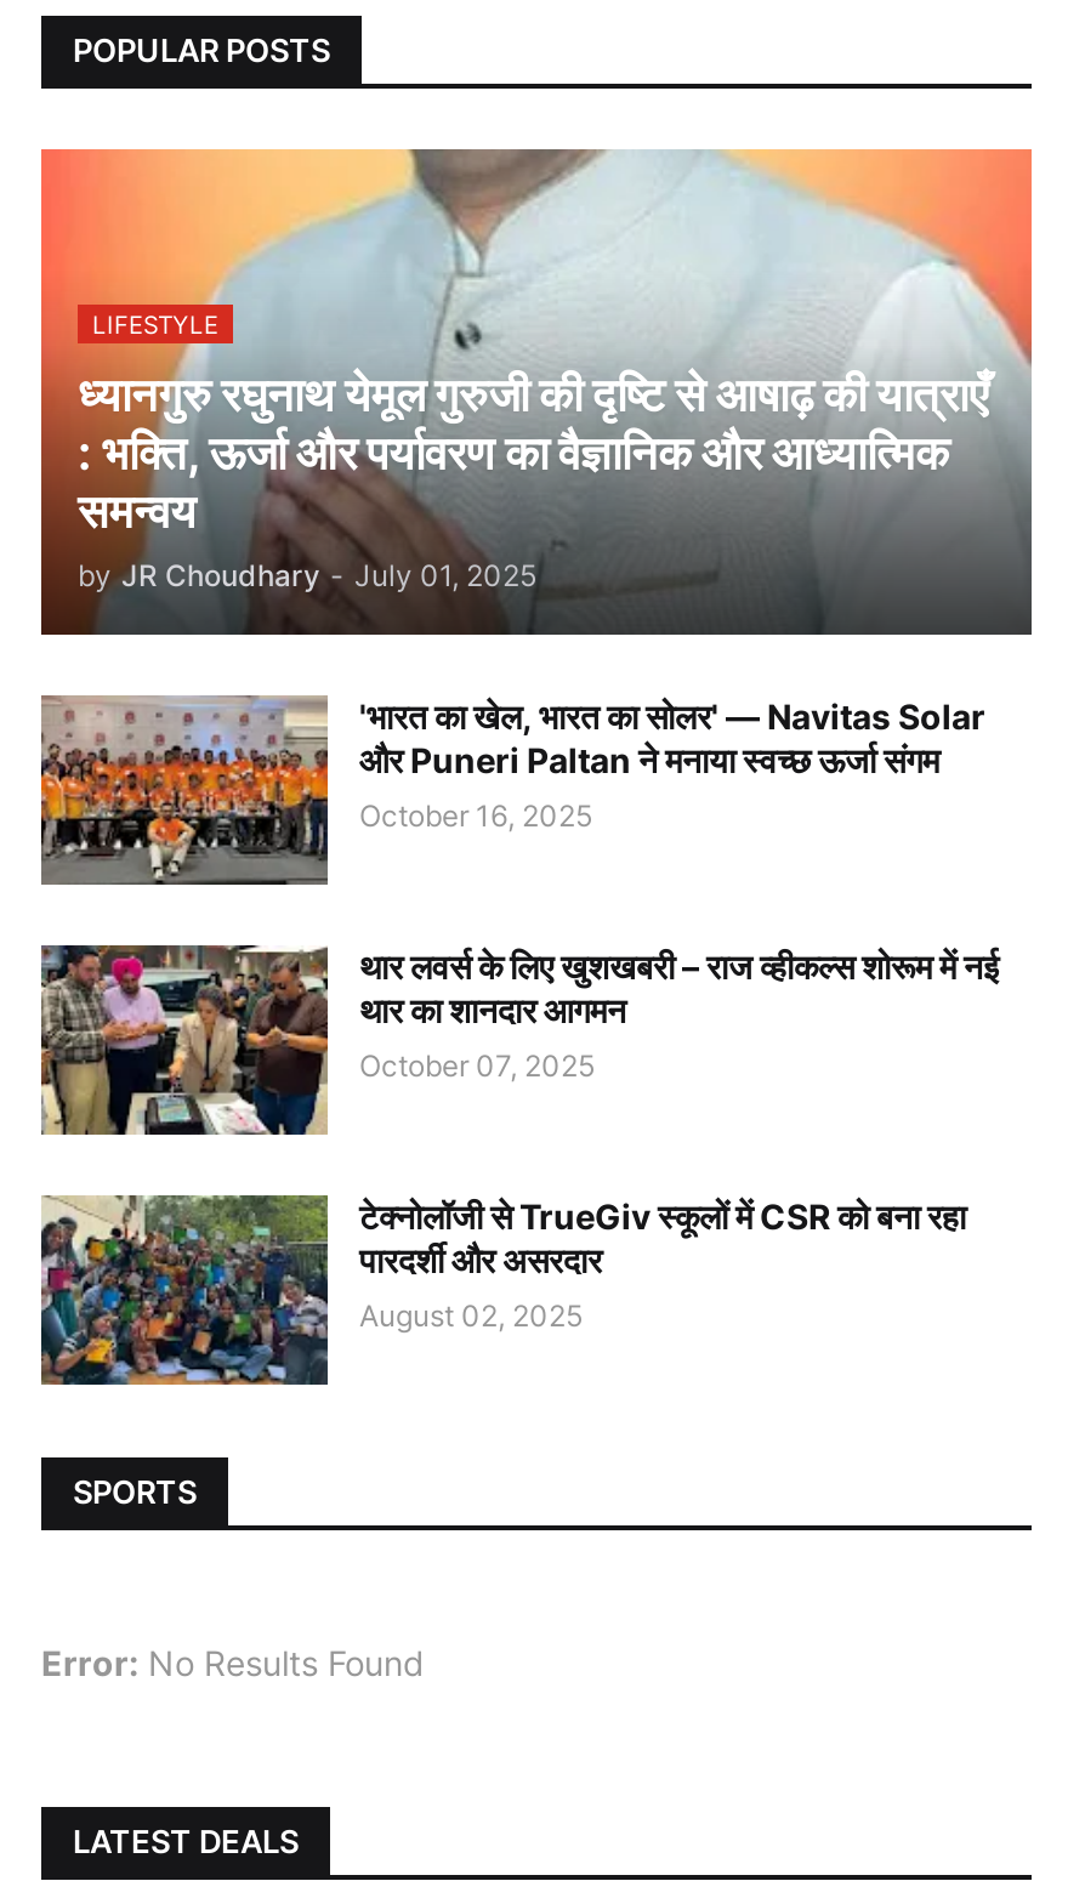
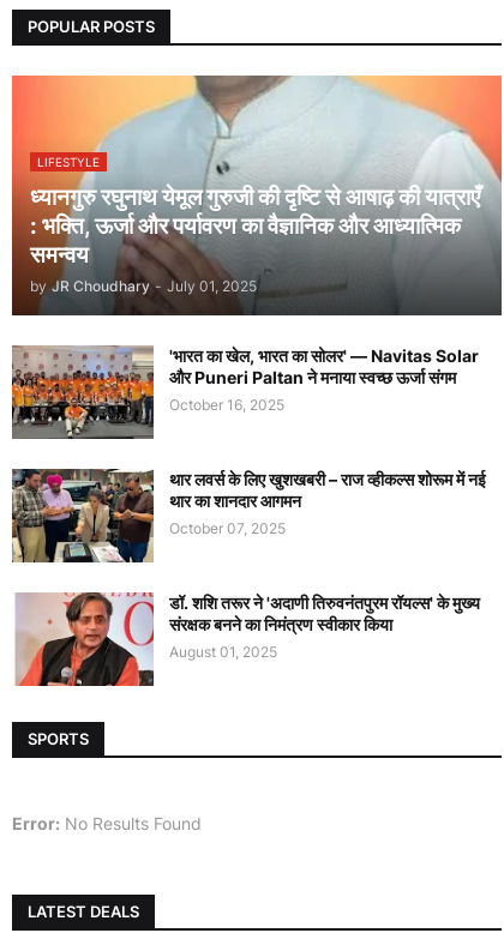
- [image]
- टेक्नोलॉजी से TrueGiv स्कूलों में CSR को बना रहा
- पारदर्शी और असरदार
- August 02, 2025
+ [image]
+ डॉ. शशि तरूर ने 'अदाणी तिरुवनंतपुरम रॉयल्स' के मुख्य
+ संरक्षक बनने का निमंत्रण स्वीकार किया
+ August 01, 2025
